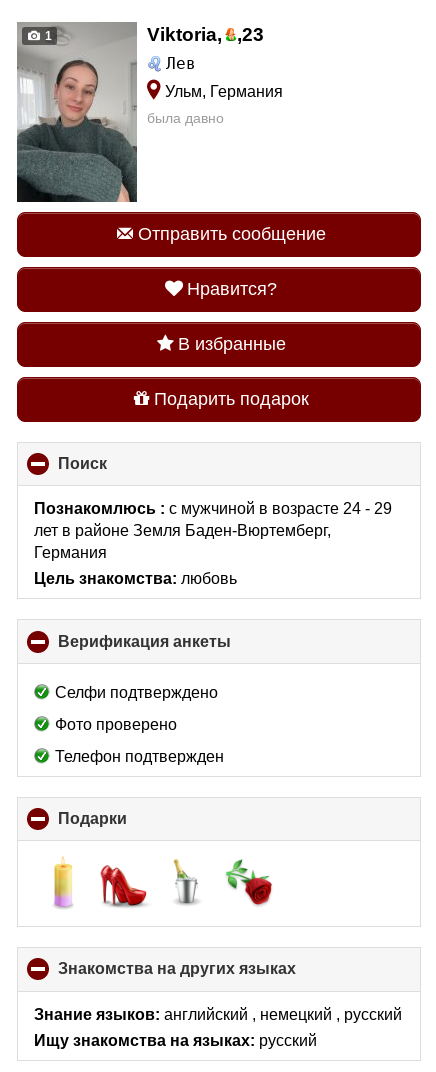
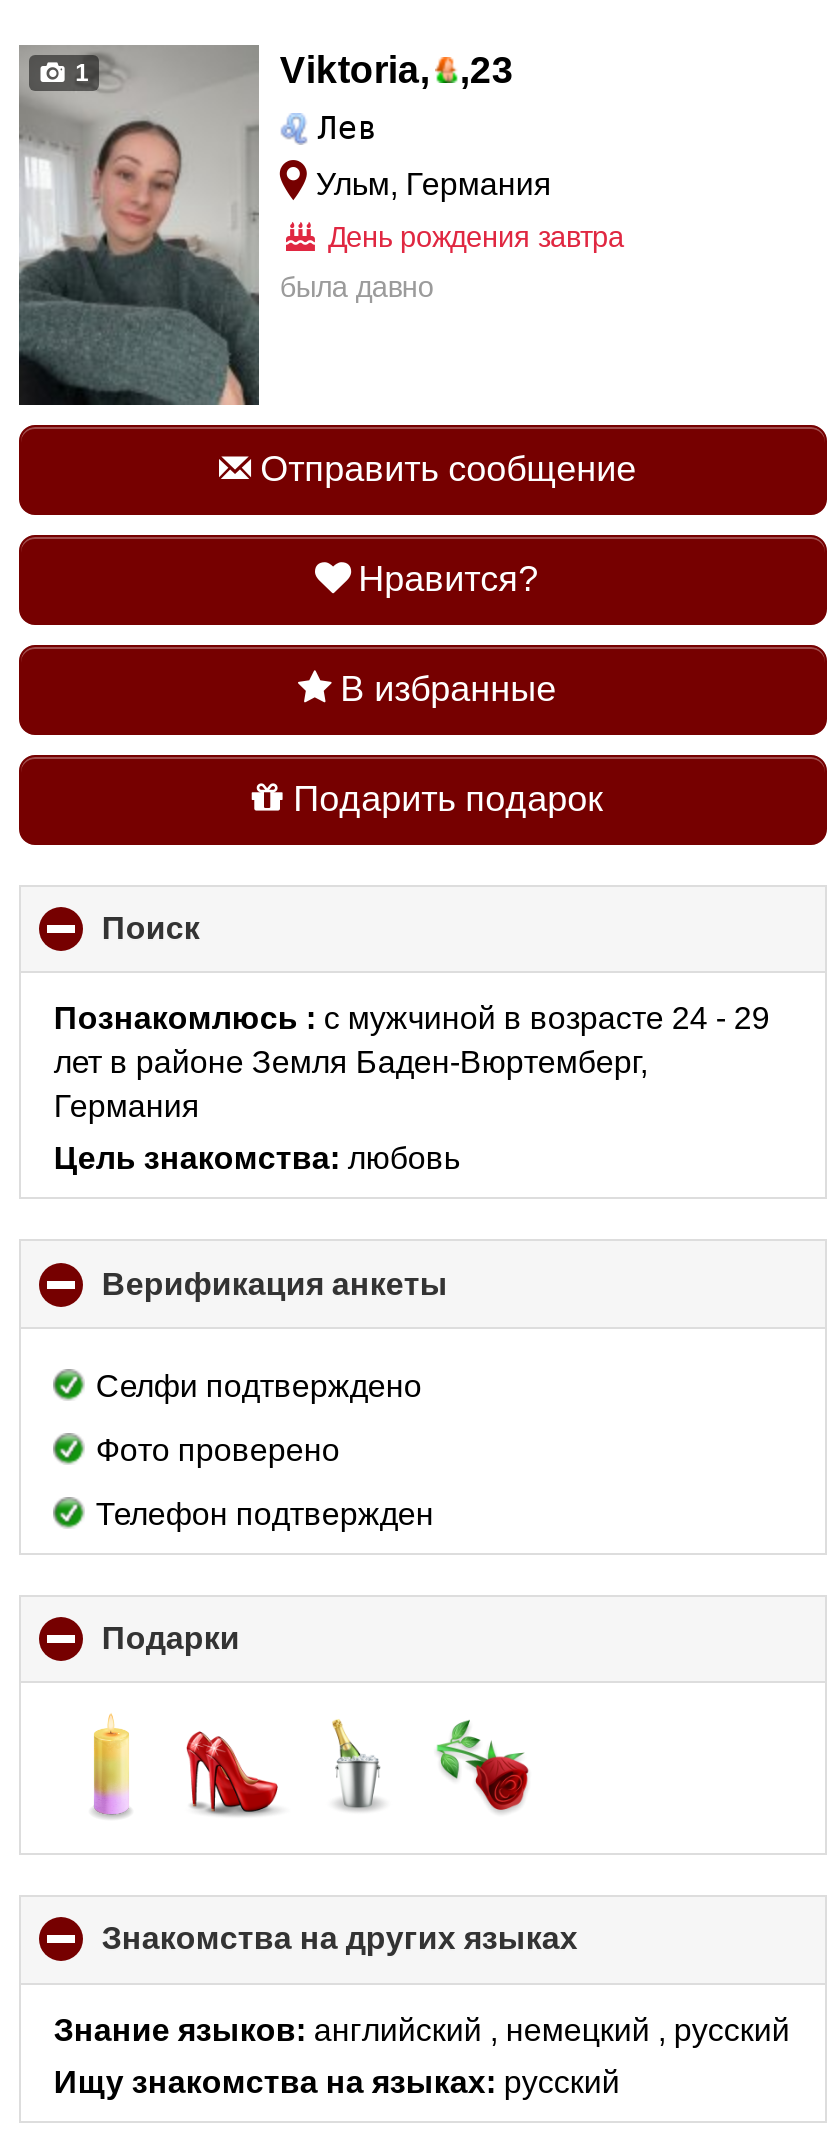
+ День рождения завтра

moved down: была давно
